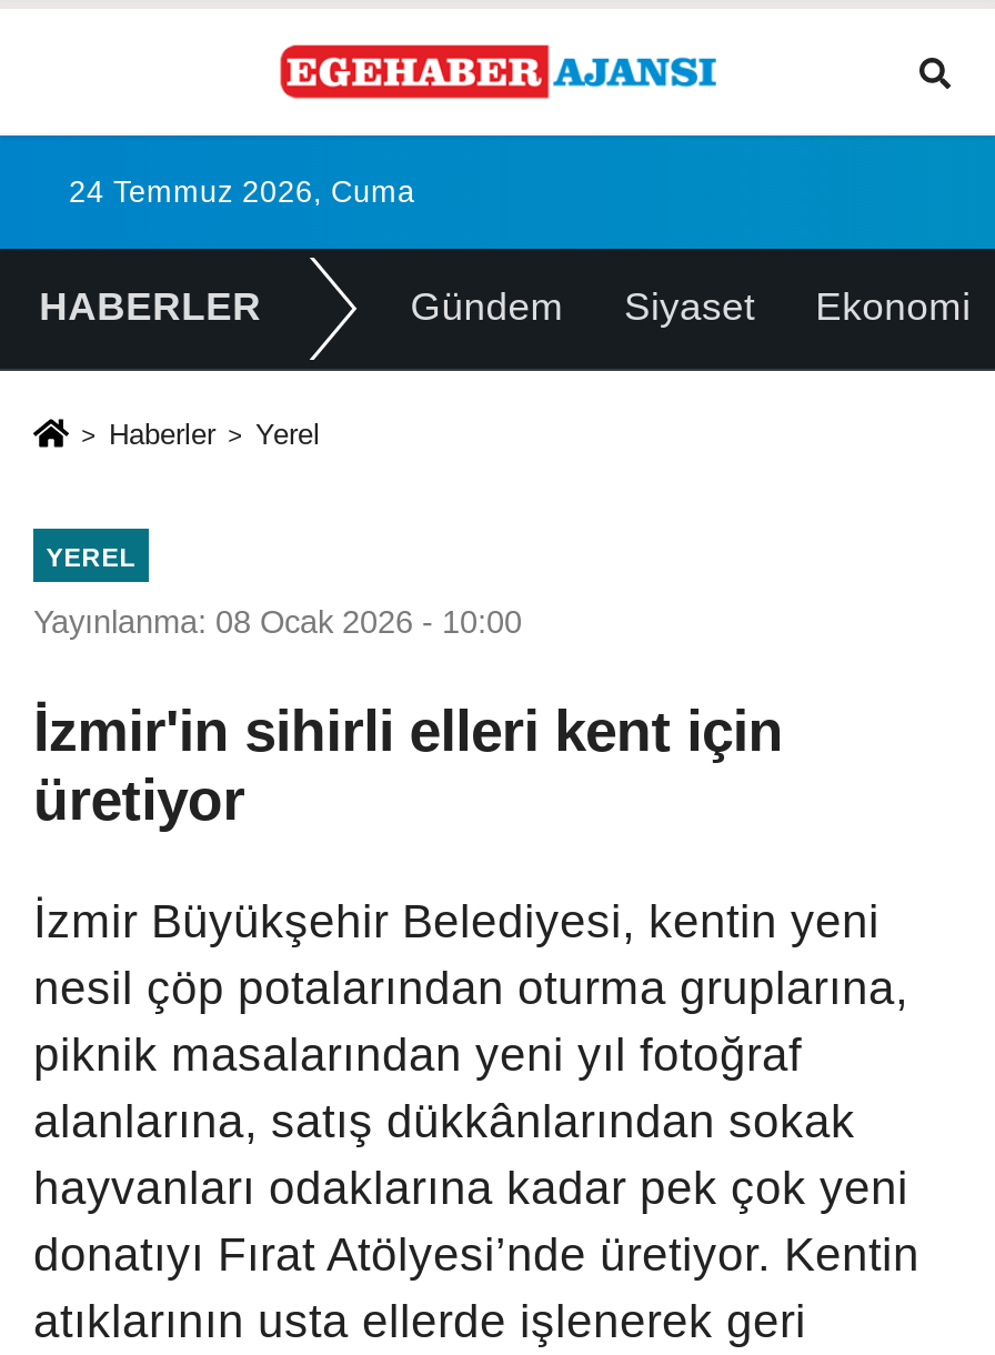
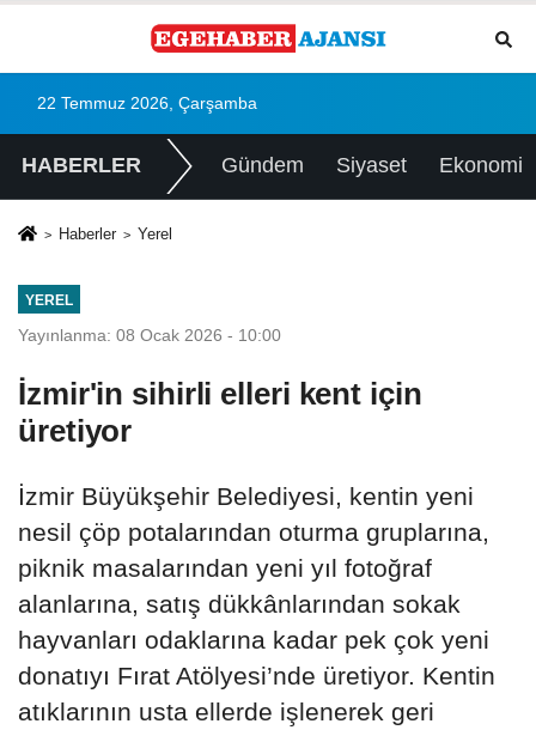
- 24 Temmuz 2026, Cuma
+ 22 Temmuz 2026, Çarşamba
